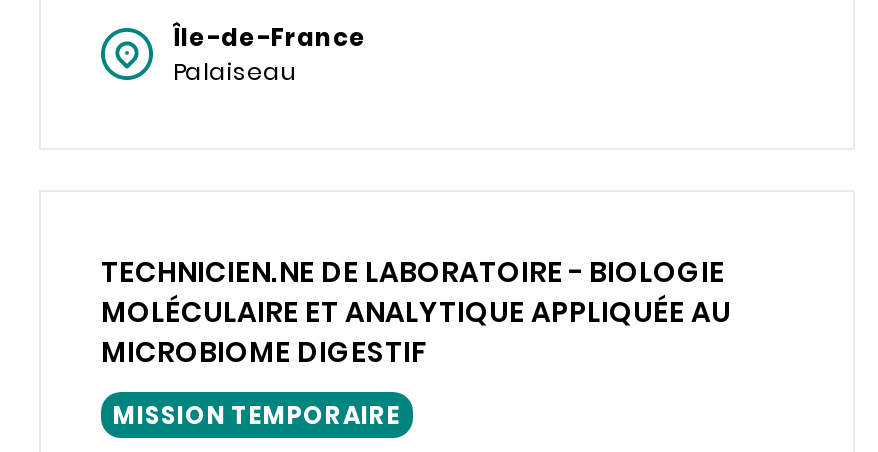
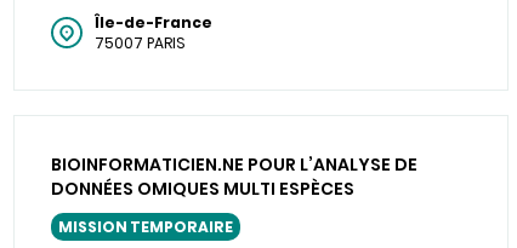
- Palaiseau
+ 75007 PARIS

- TECHNICIEN.NE DE LABORATOIRE - BIOLOGIE
- MOLÉCULAIRE ET ANALYTIQUE APPLIQUÉE AU
- MICROBIOME DIGESTIF
+ BIOINFORMATICIEN.NE POUR L’ANALYSE DE
+ DONNÉES OMIQUES MULTI ESPÈCES
